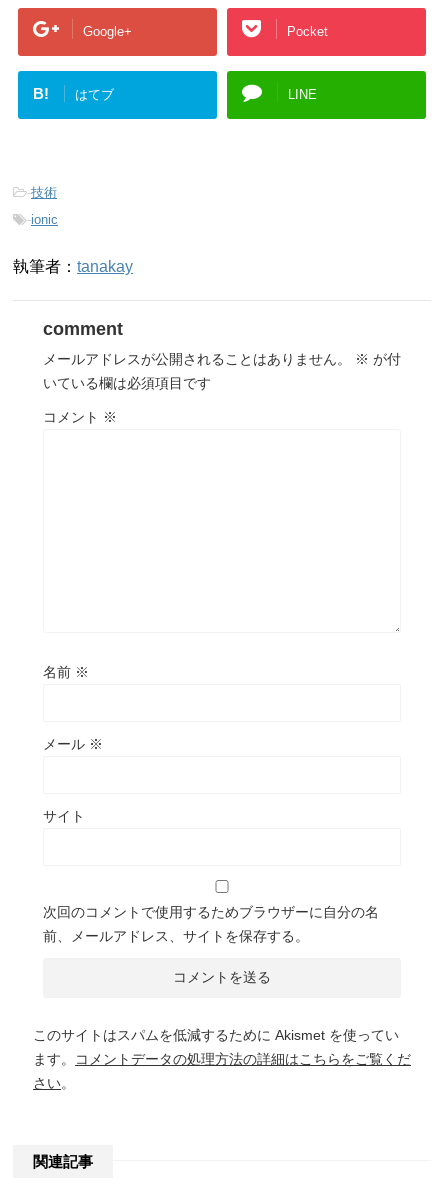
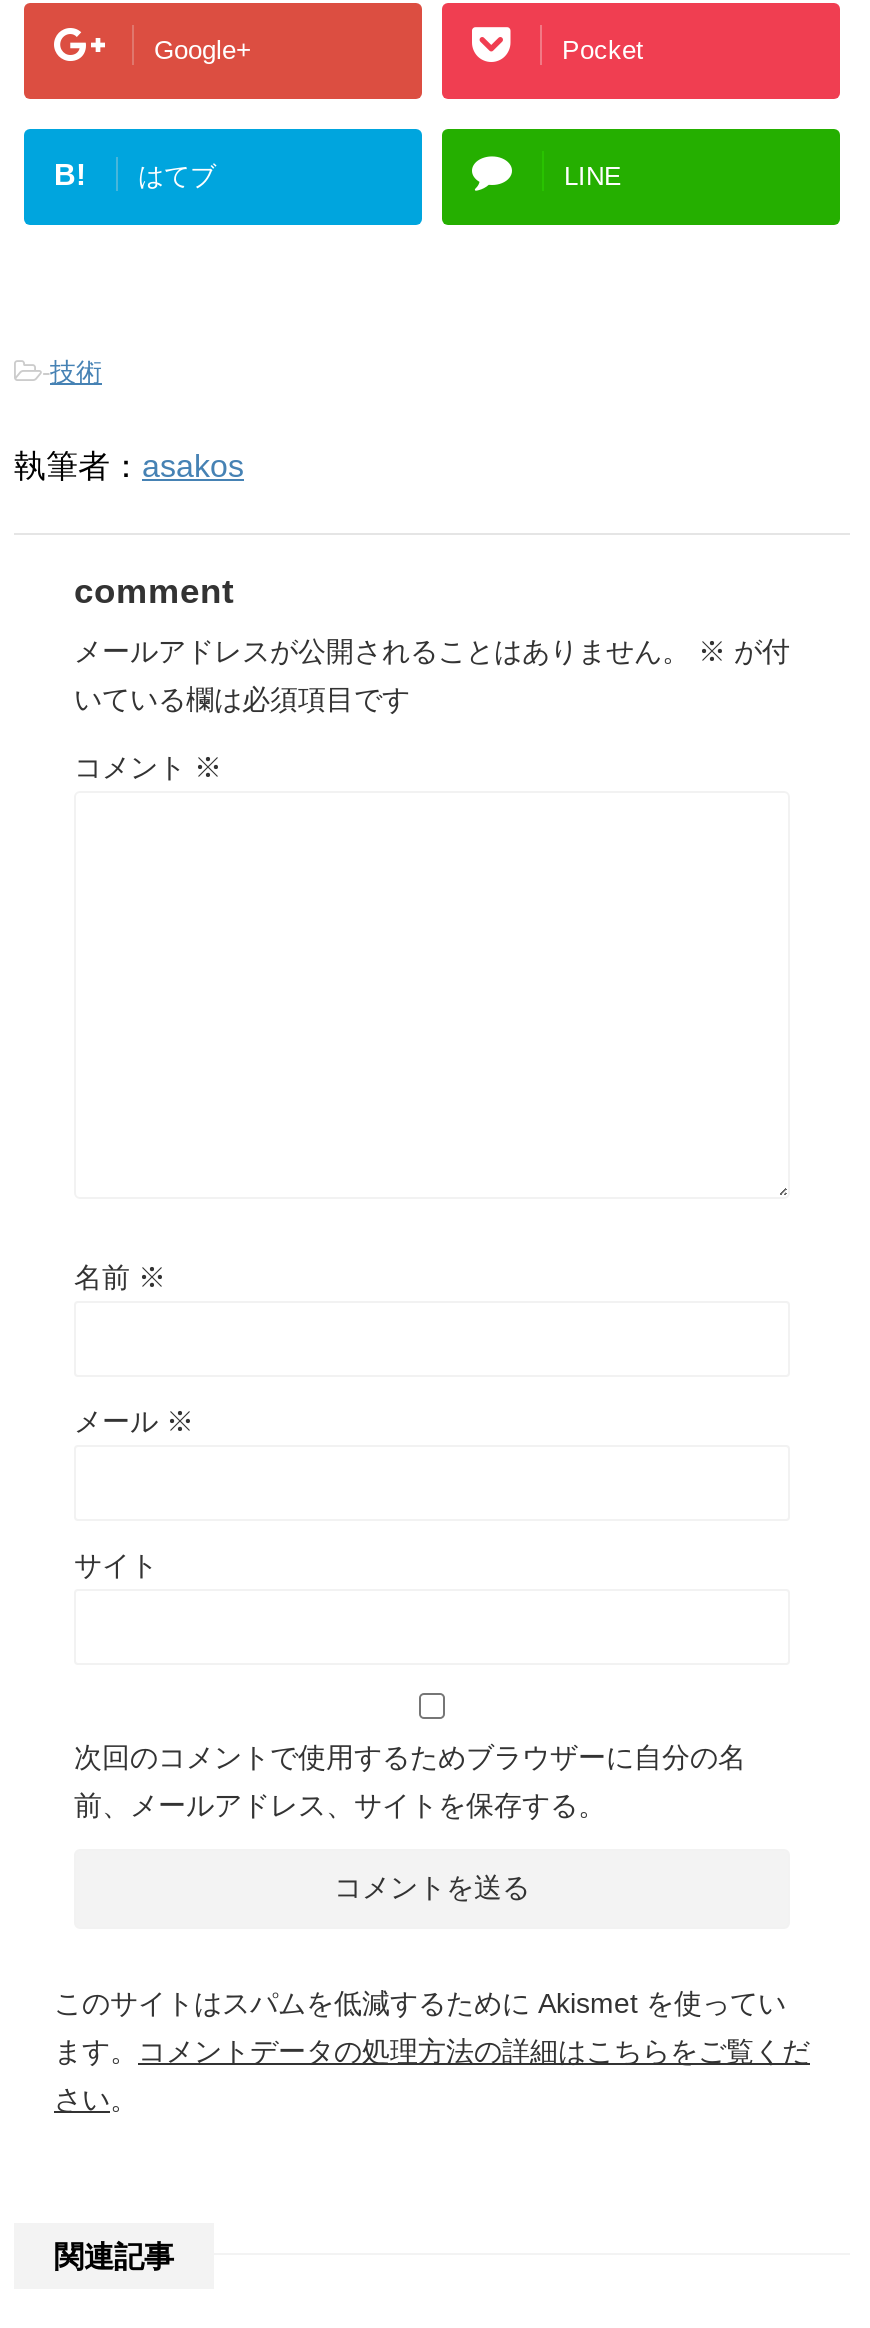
- -ionic
- 執筆者：tanakay
+ 執筆者：asakos
